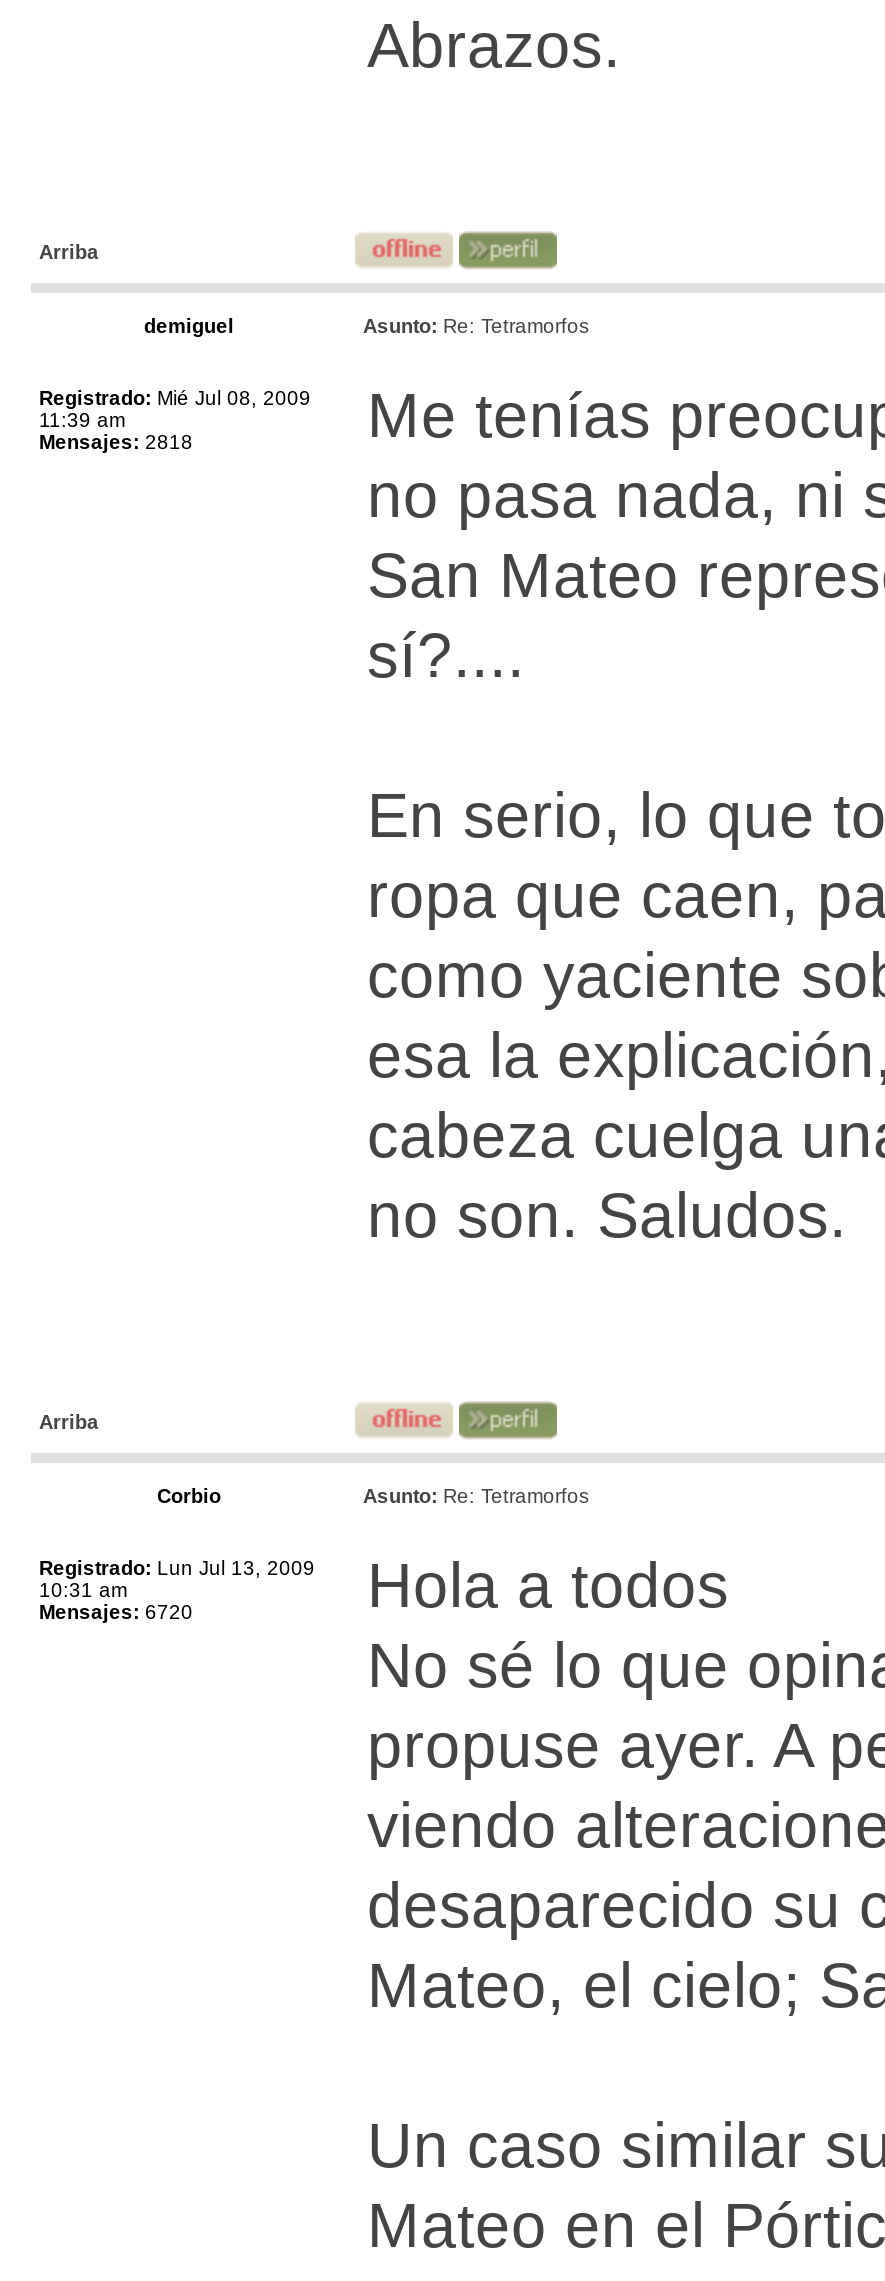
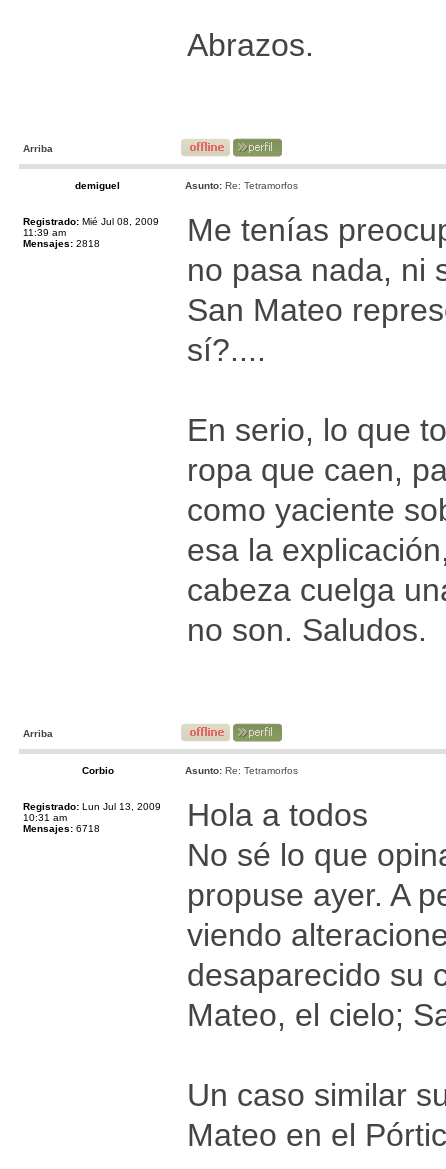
- Mensajes: 6720
+ Mensajes: 6718
